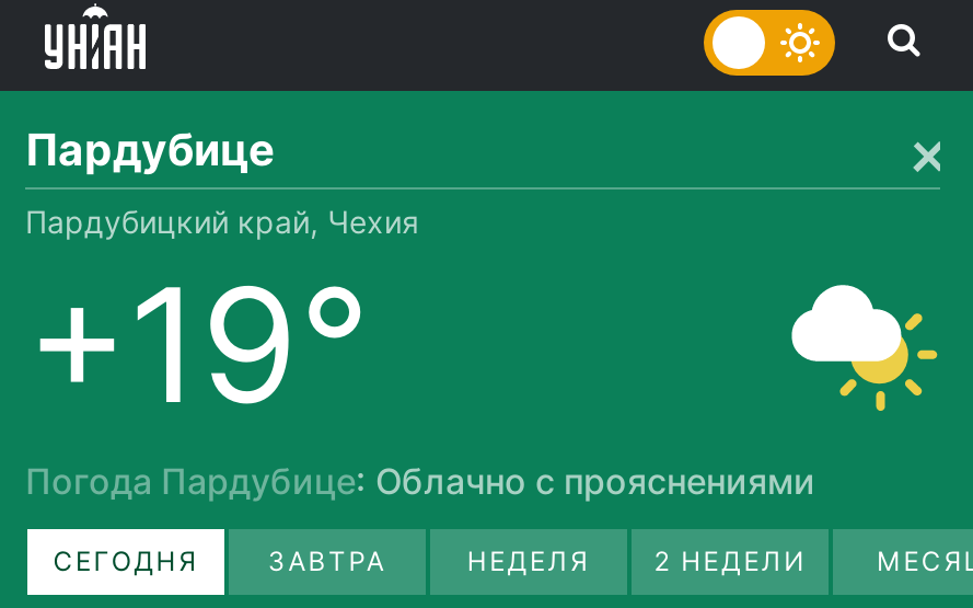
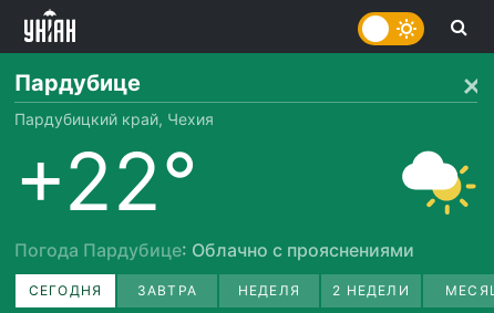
- +19°
+ +22°
